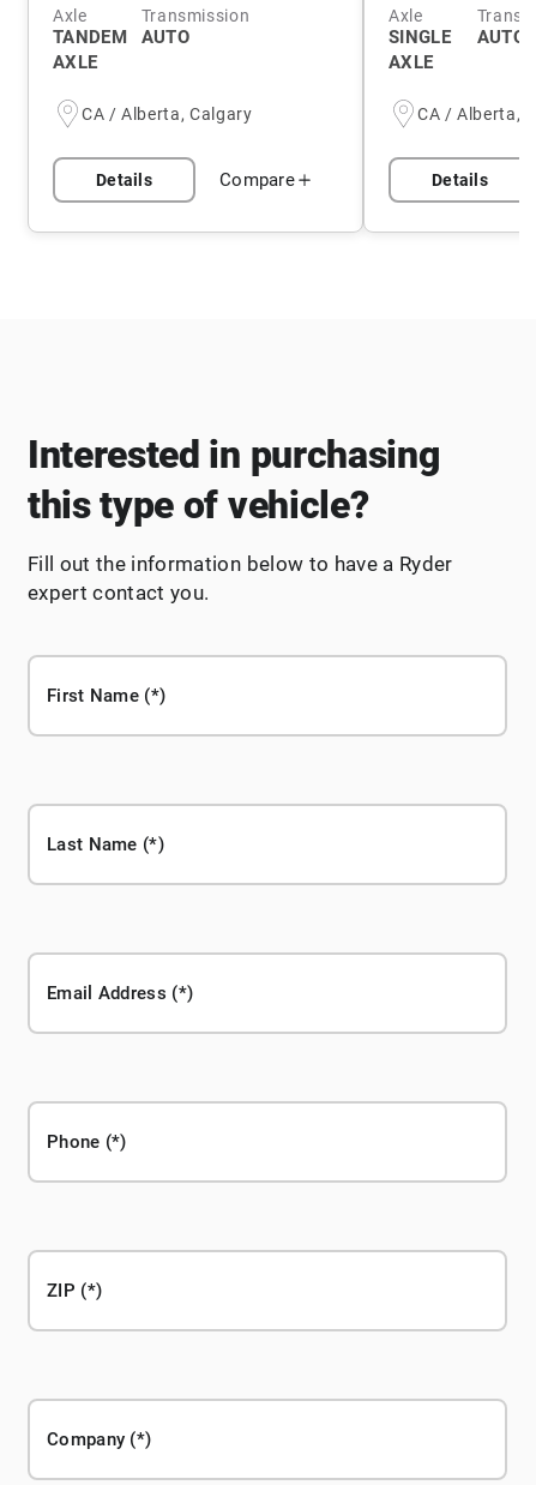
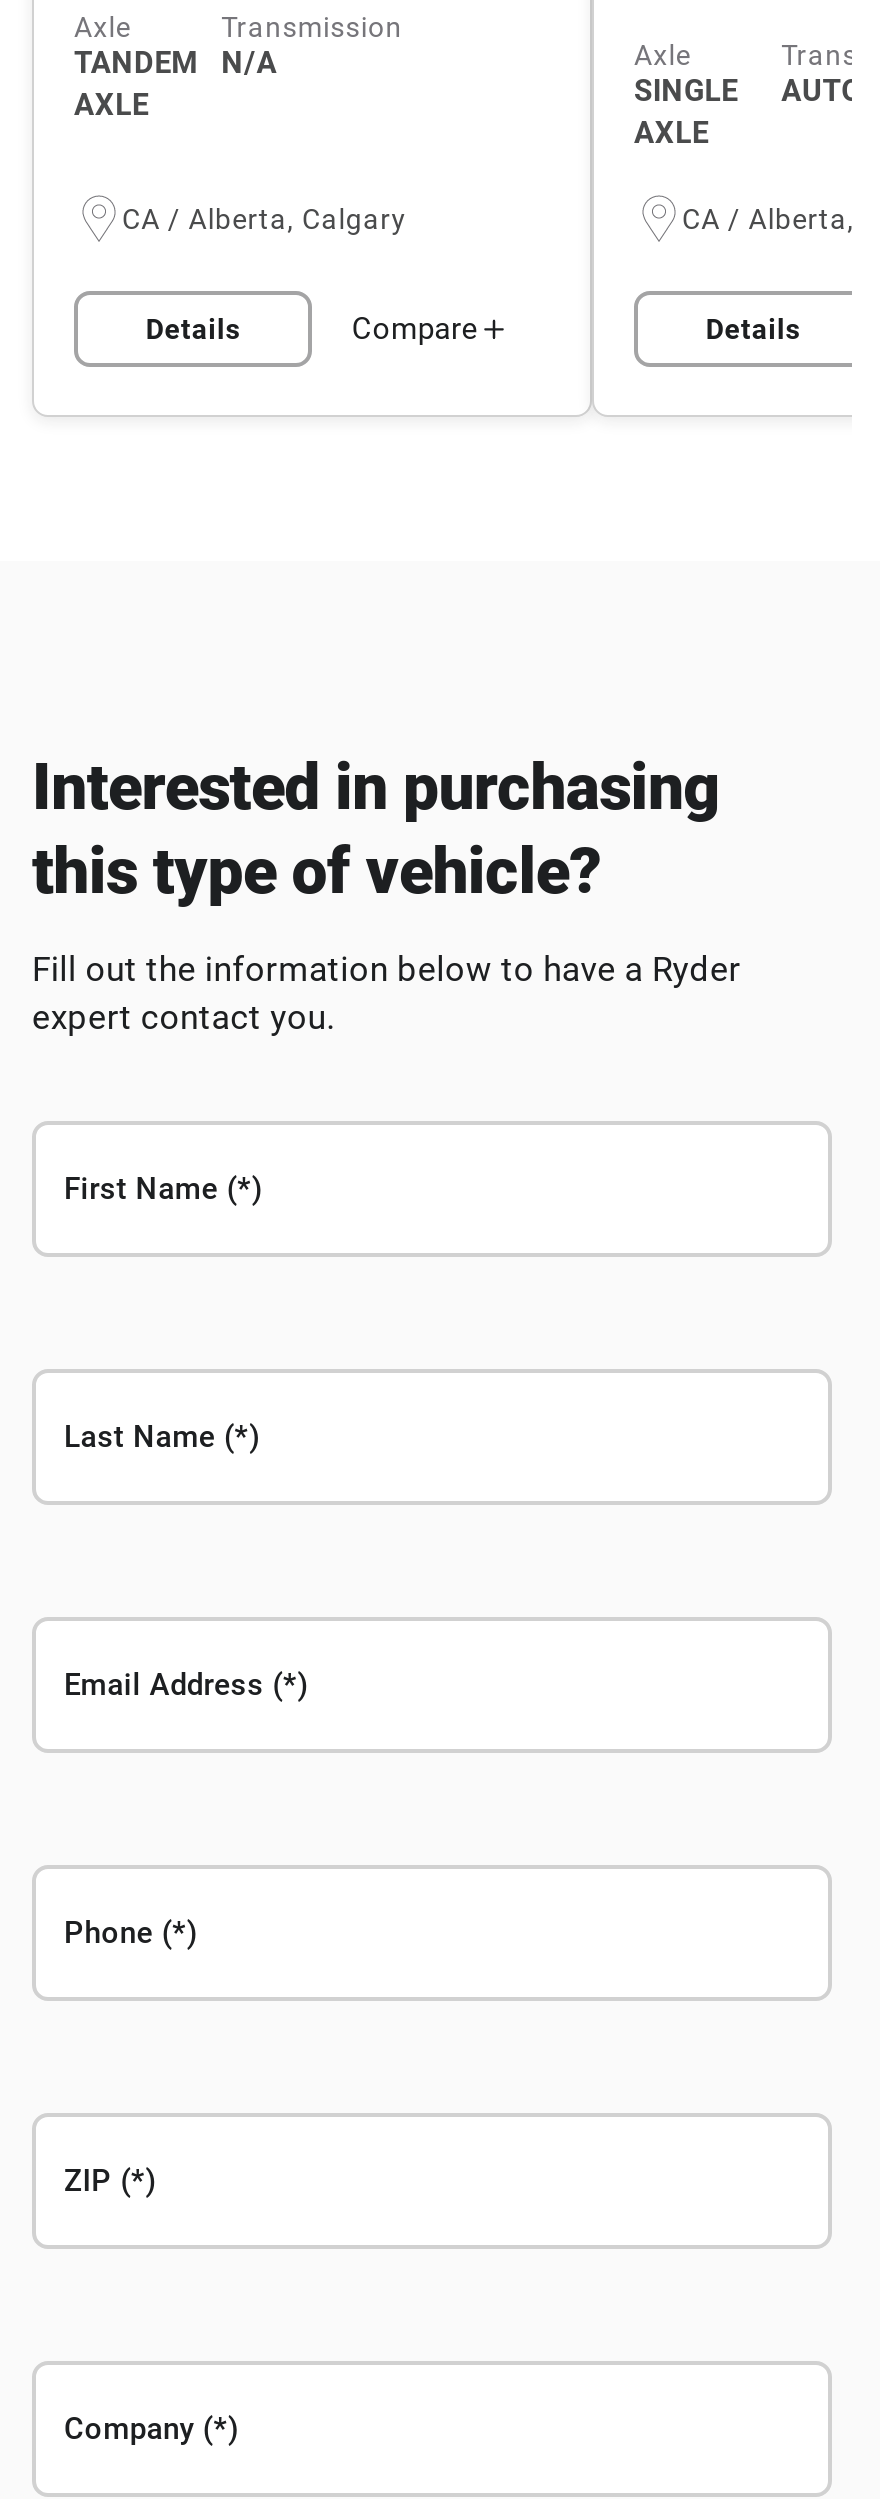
- AUTO
+ N/A
